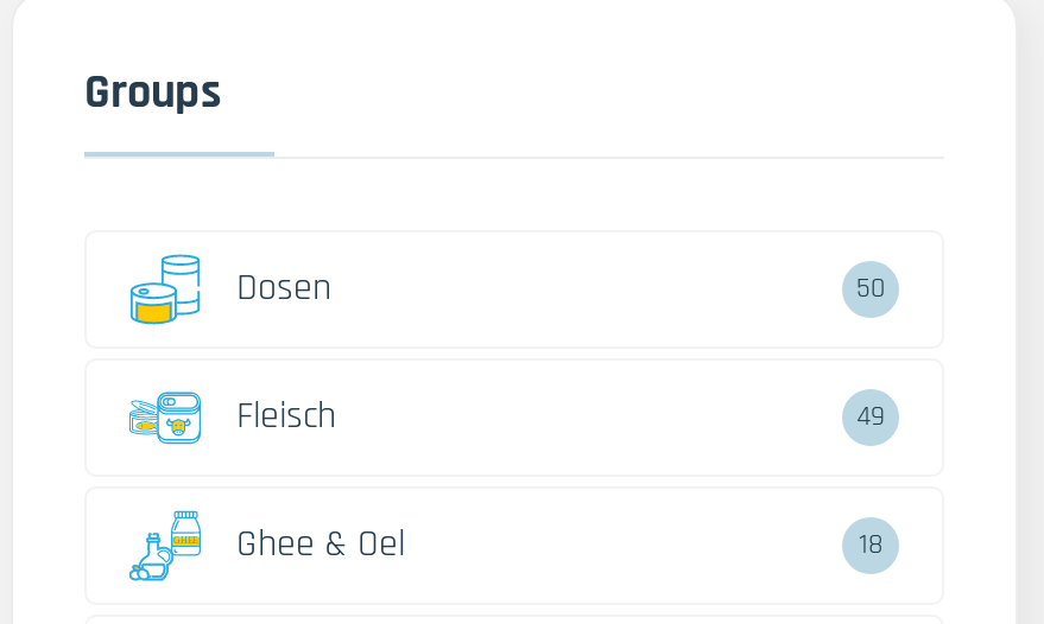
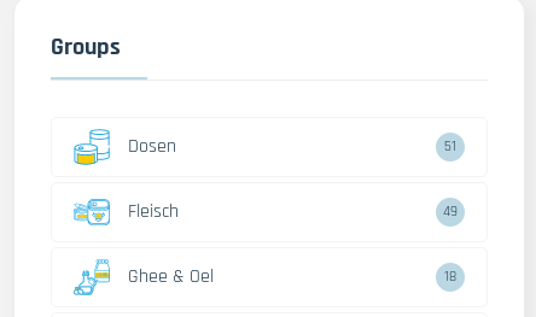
- 50
+ 51
